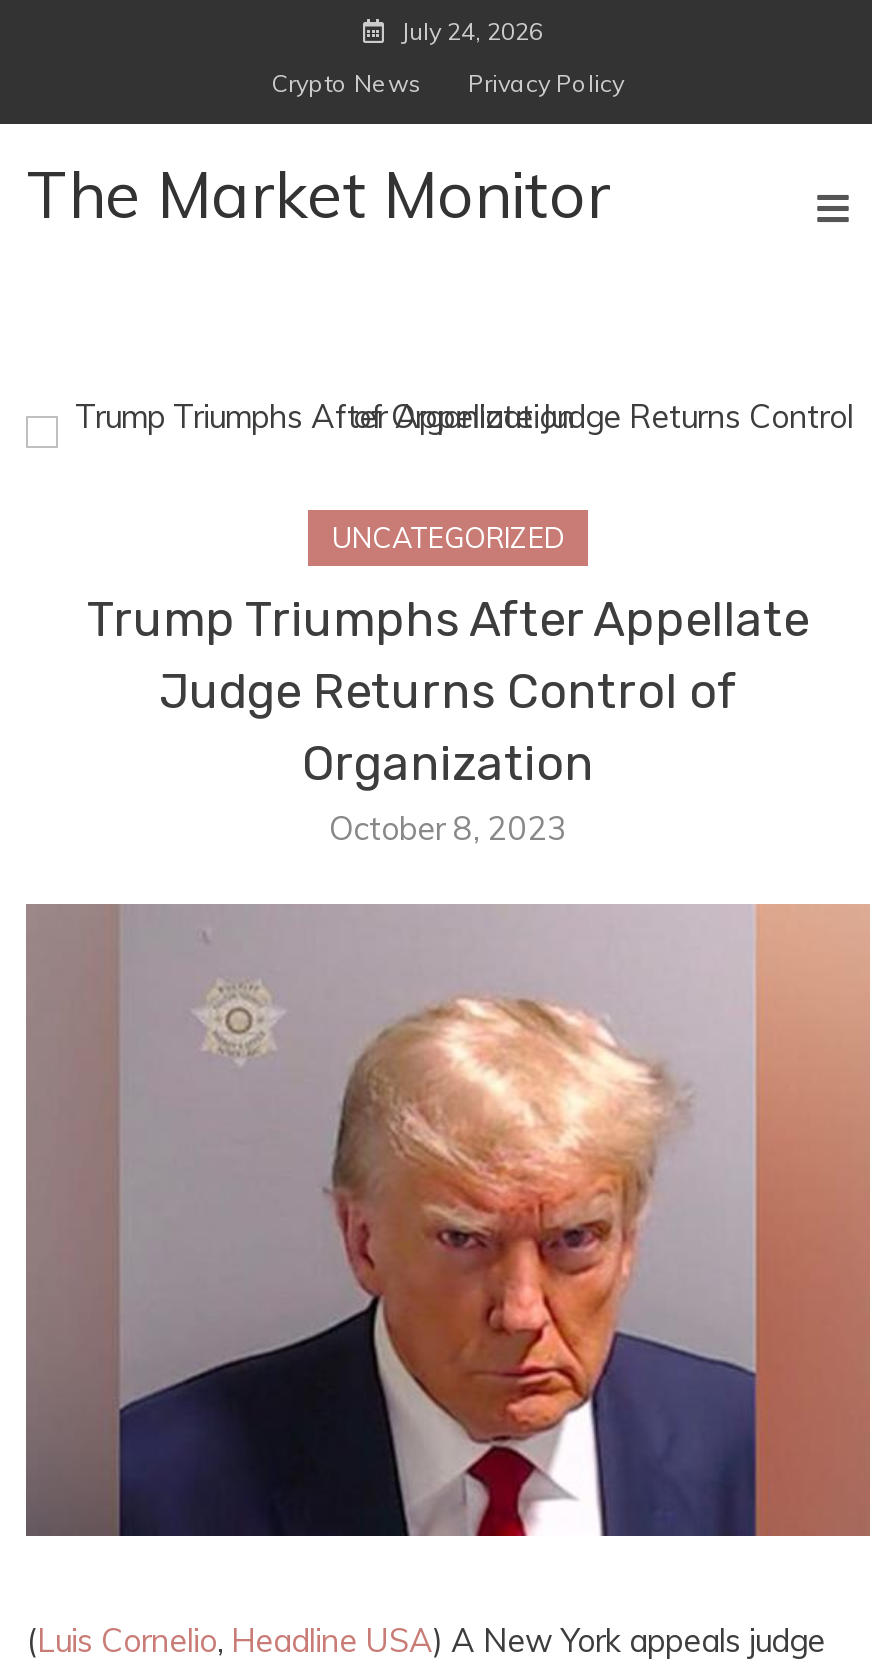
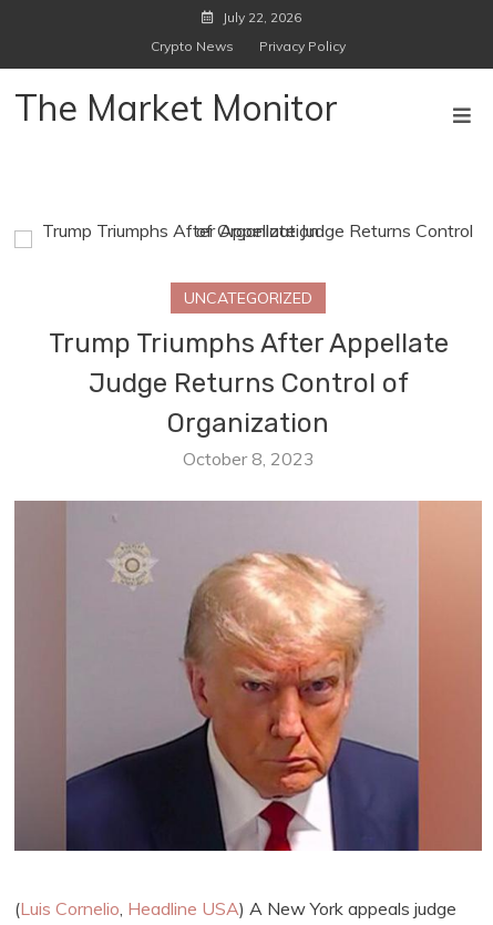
- July 24, 2026
+ July 22, 2026
